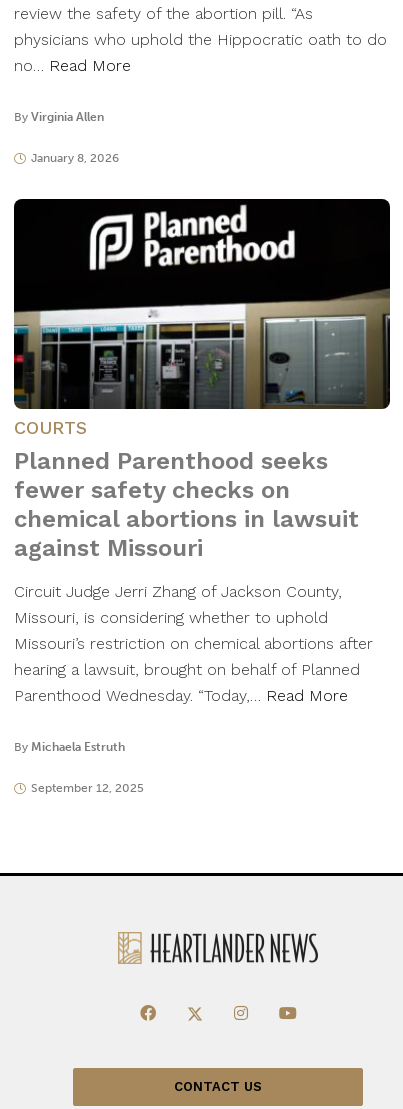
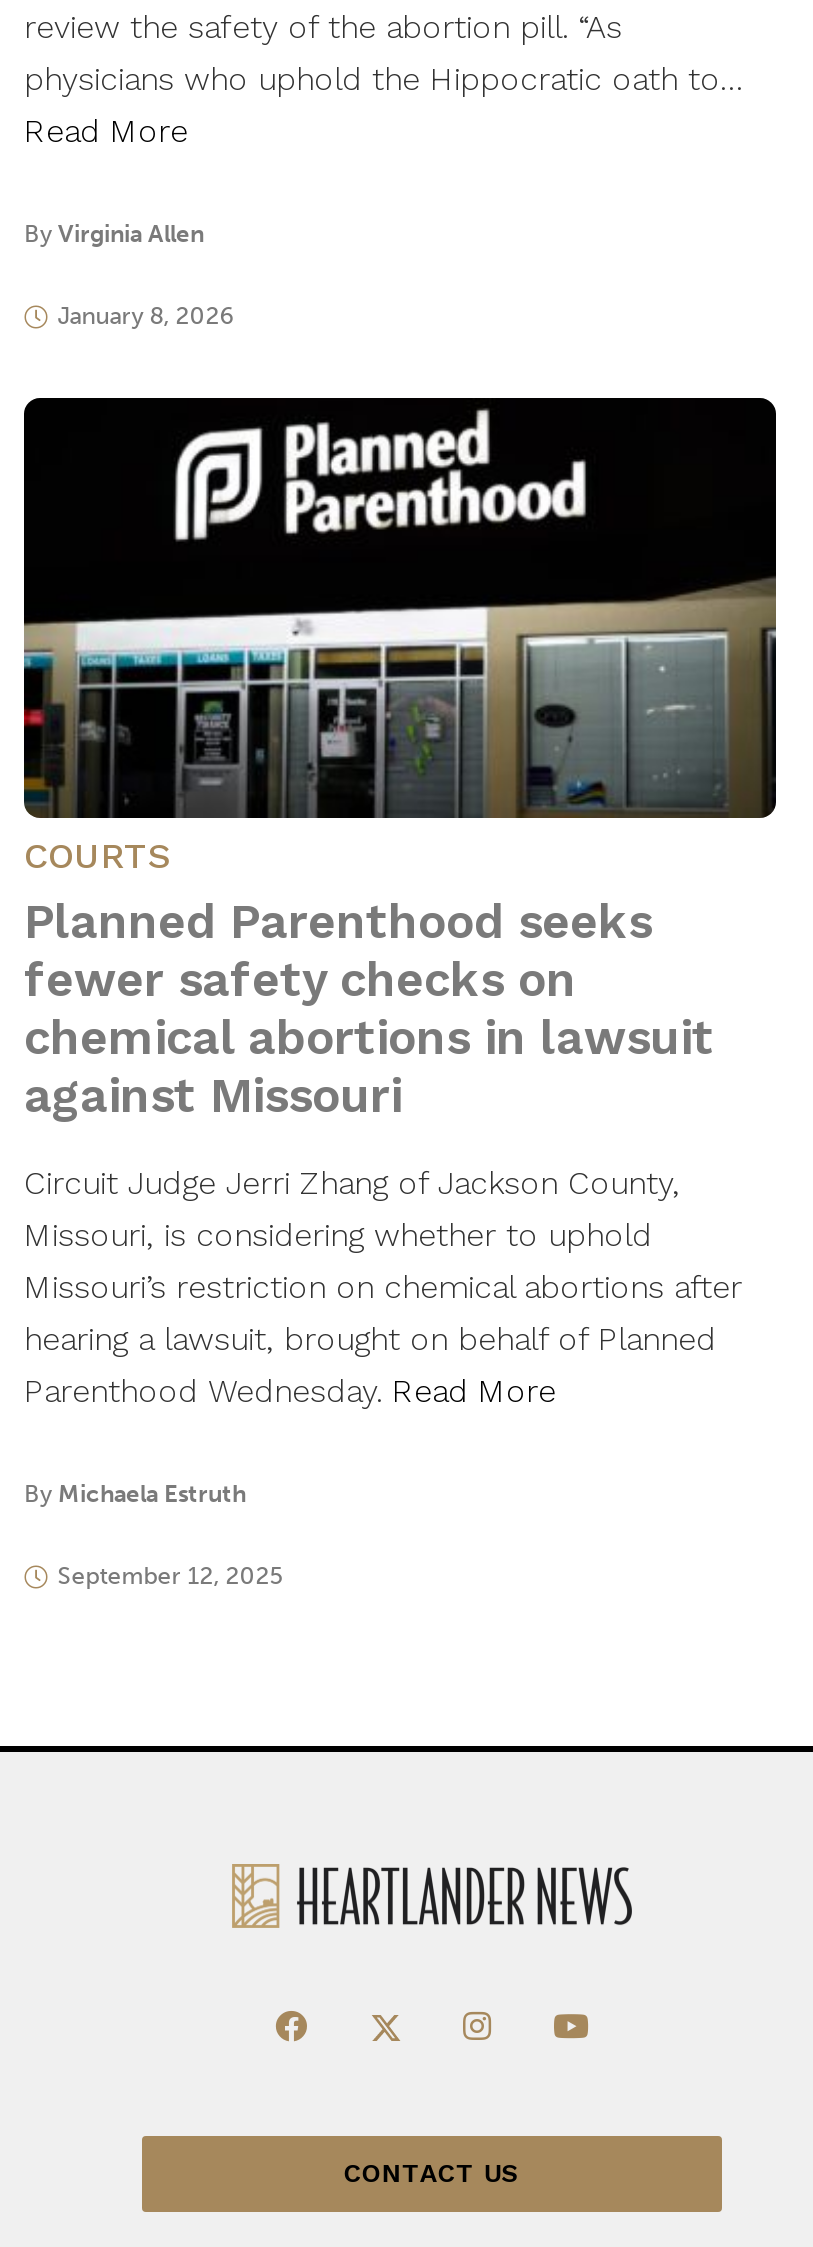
- physicians who uphold the Hippocratic oath to do
- no… Read More
+ physicians who uphold the Hippocratic oath to…
+ Read More

- Parenthood Wednesday. “Today,… Read More
+ Parenthood Wednesday. Read More
